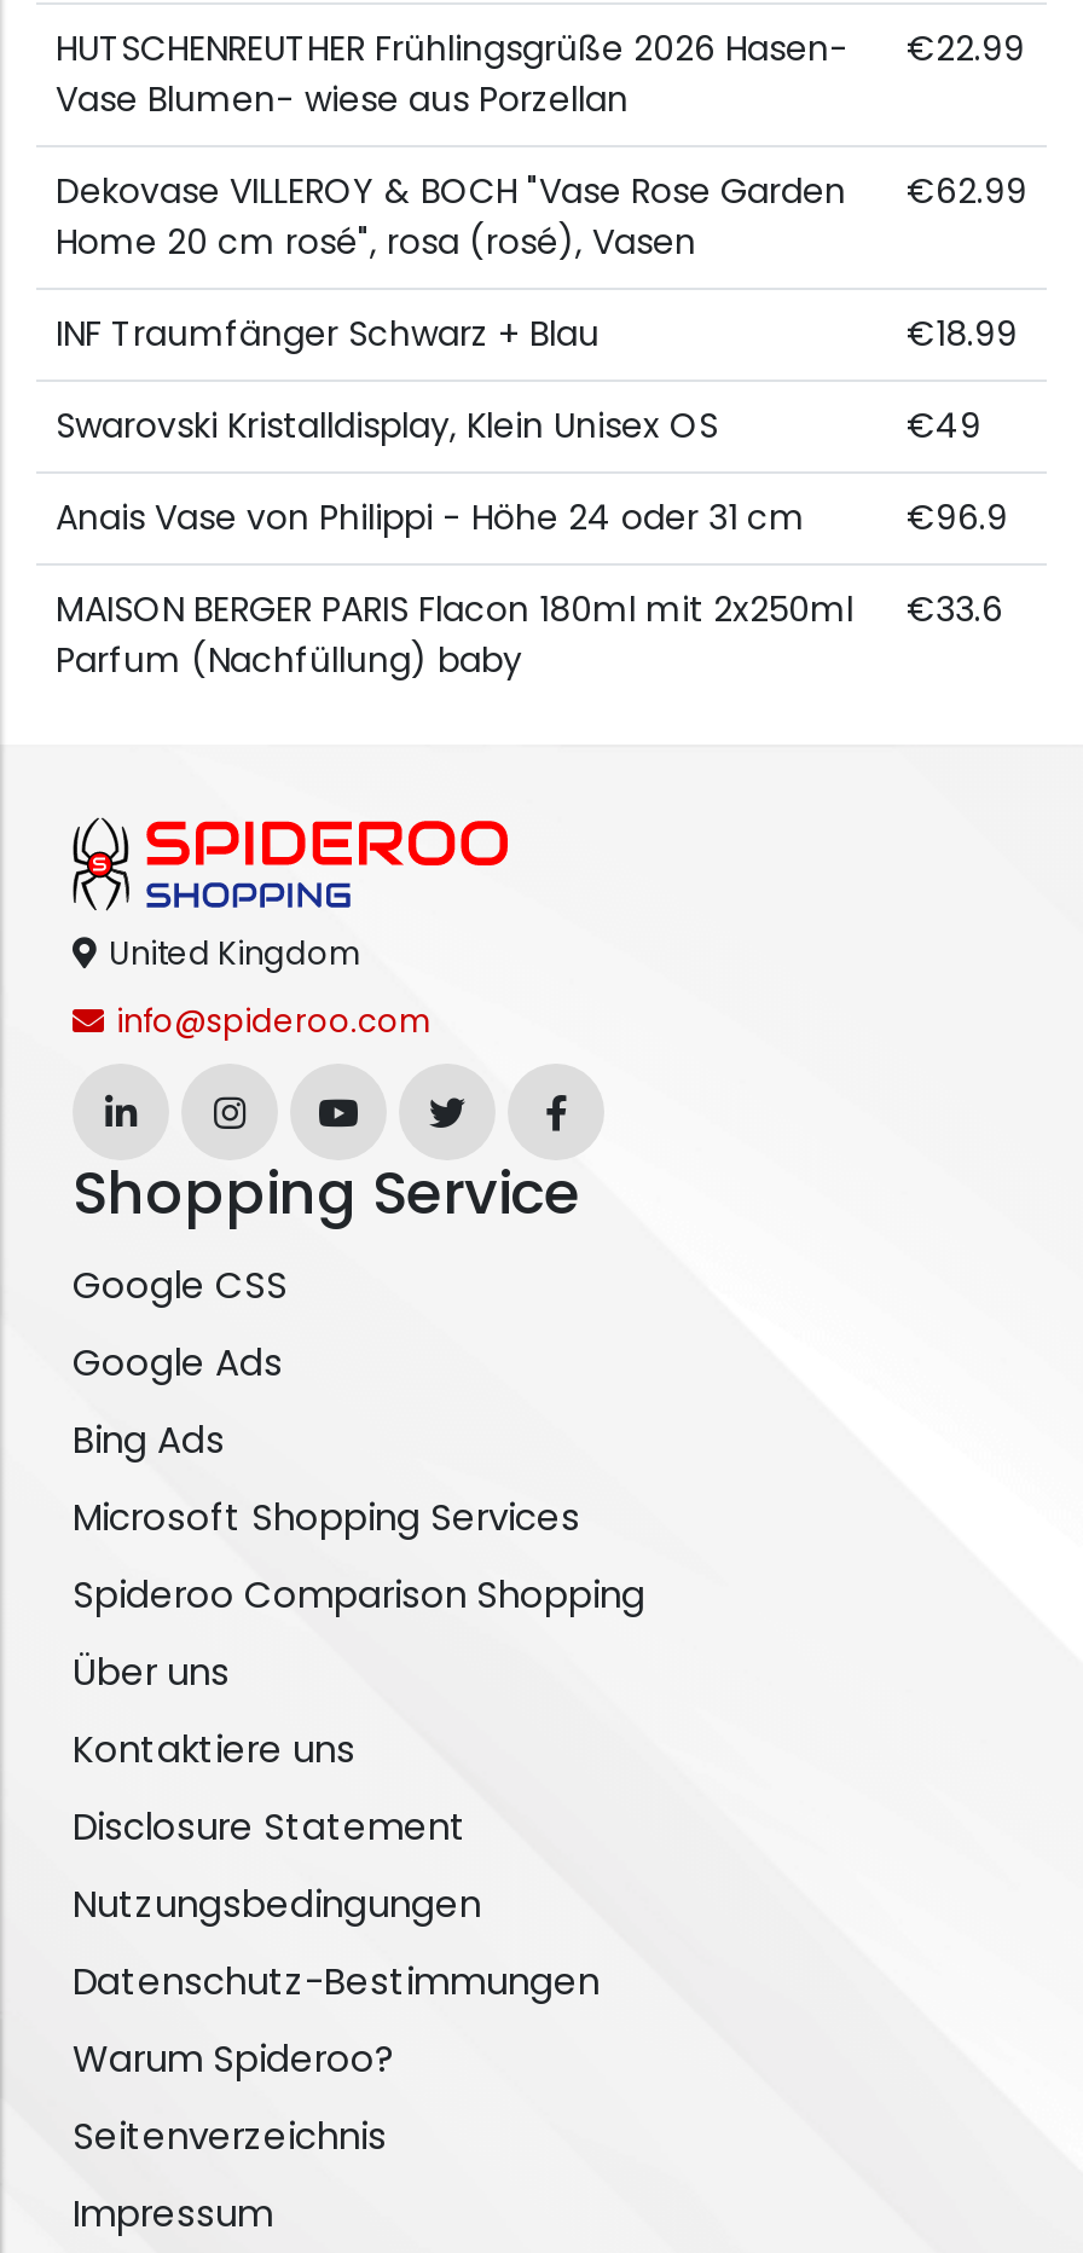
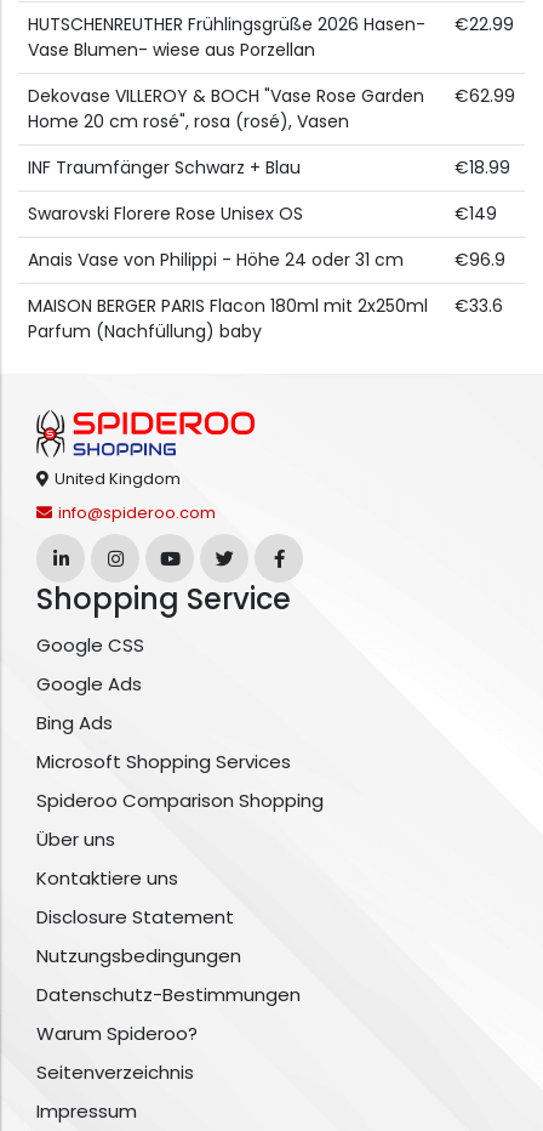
- Swarovski Kristalldisplay, Klein Unisex OS
+ Swarovski Florere Rose Unisex OS

- €49
+ €149
